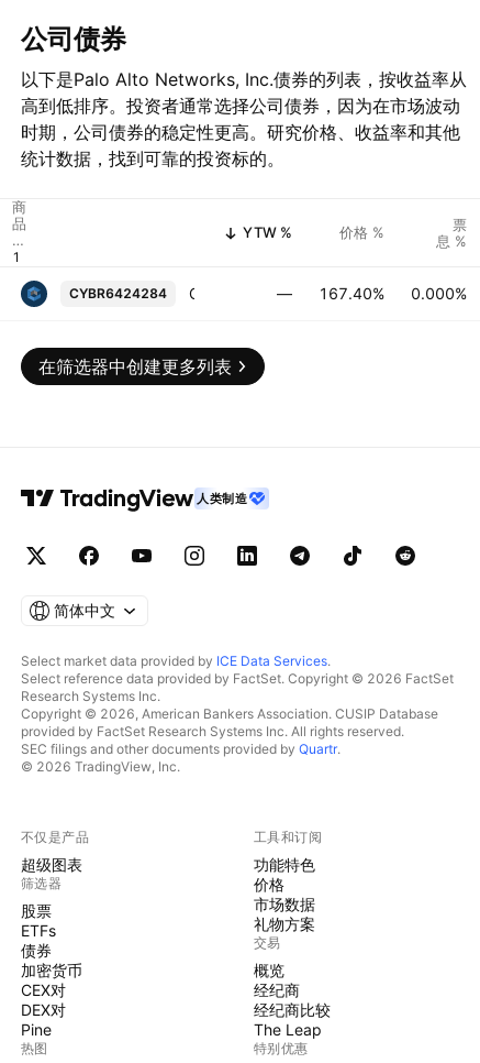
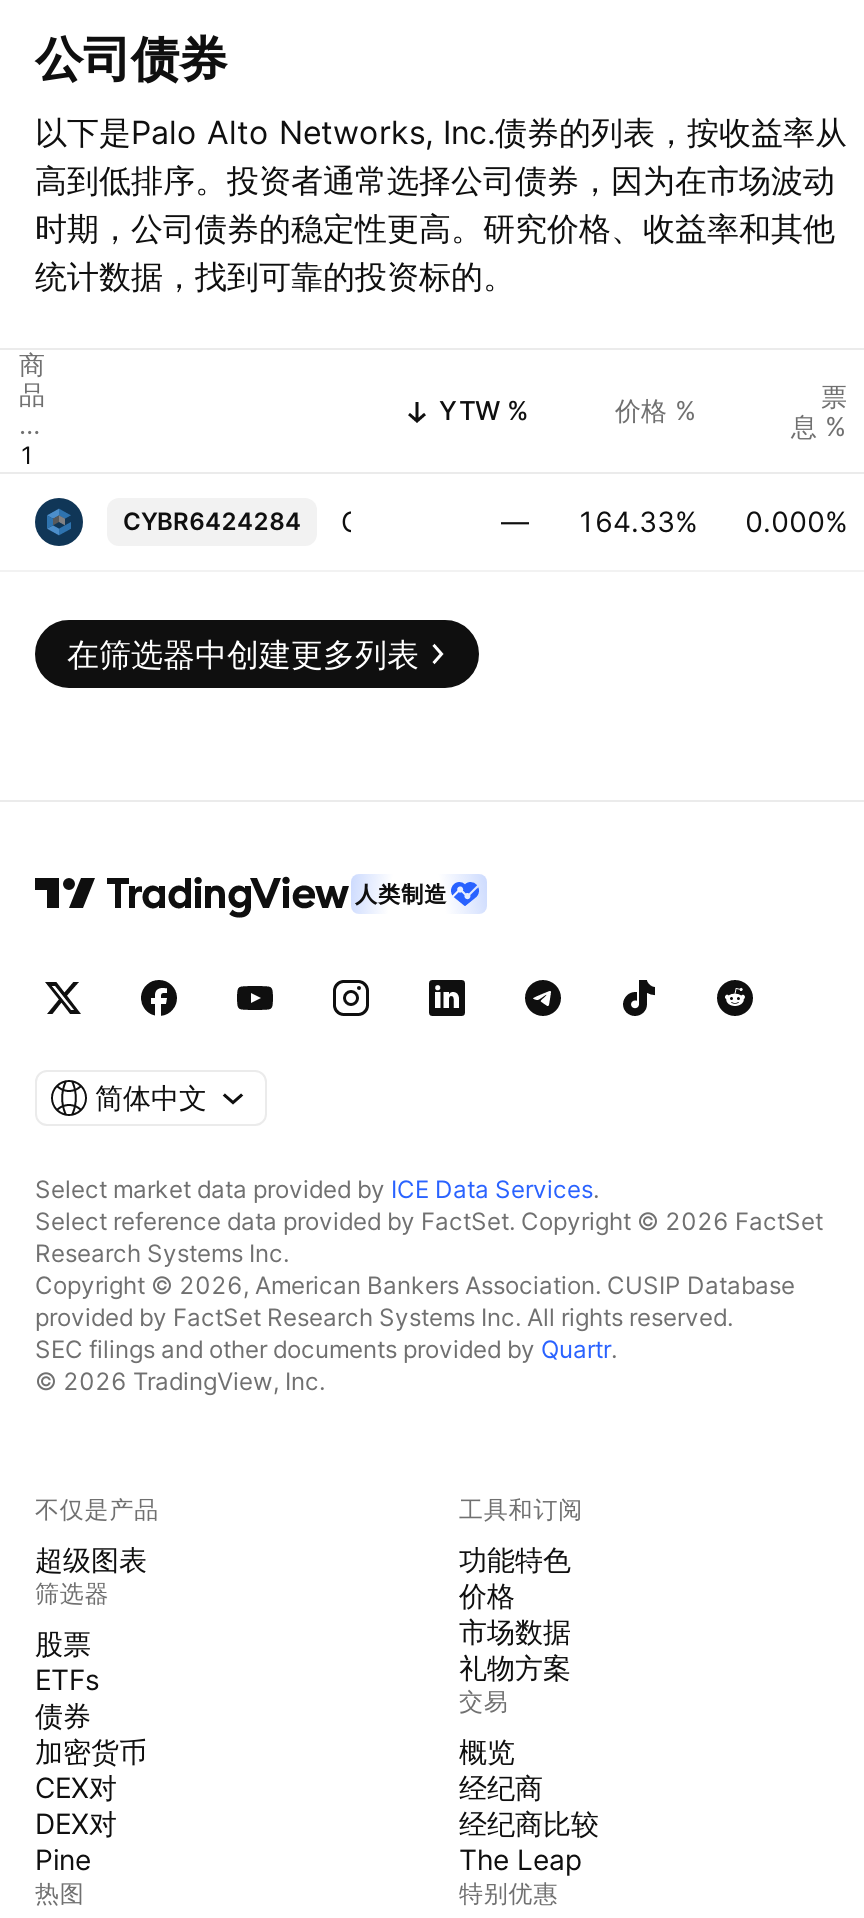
- 167.40%
+ 164.33%
